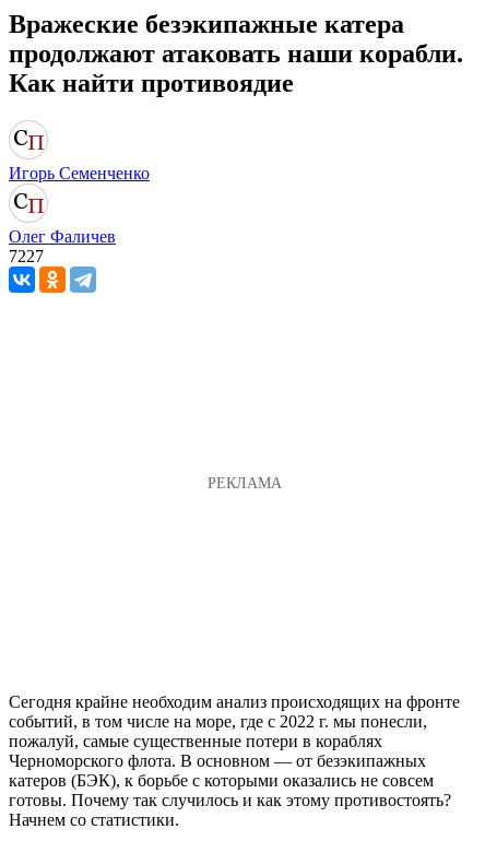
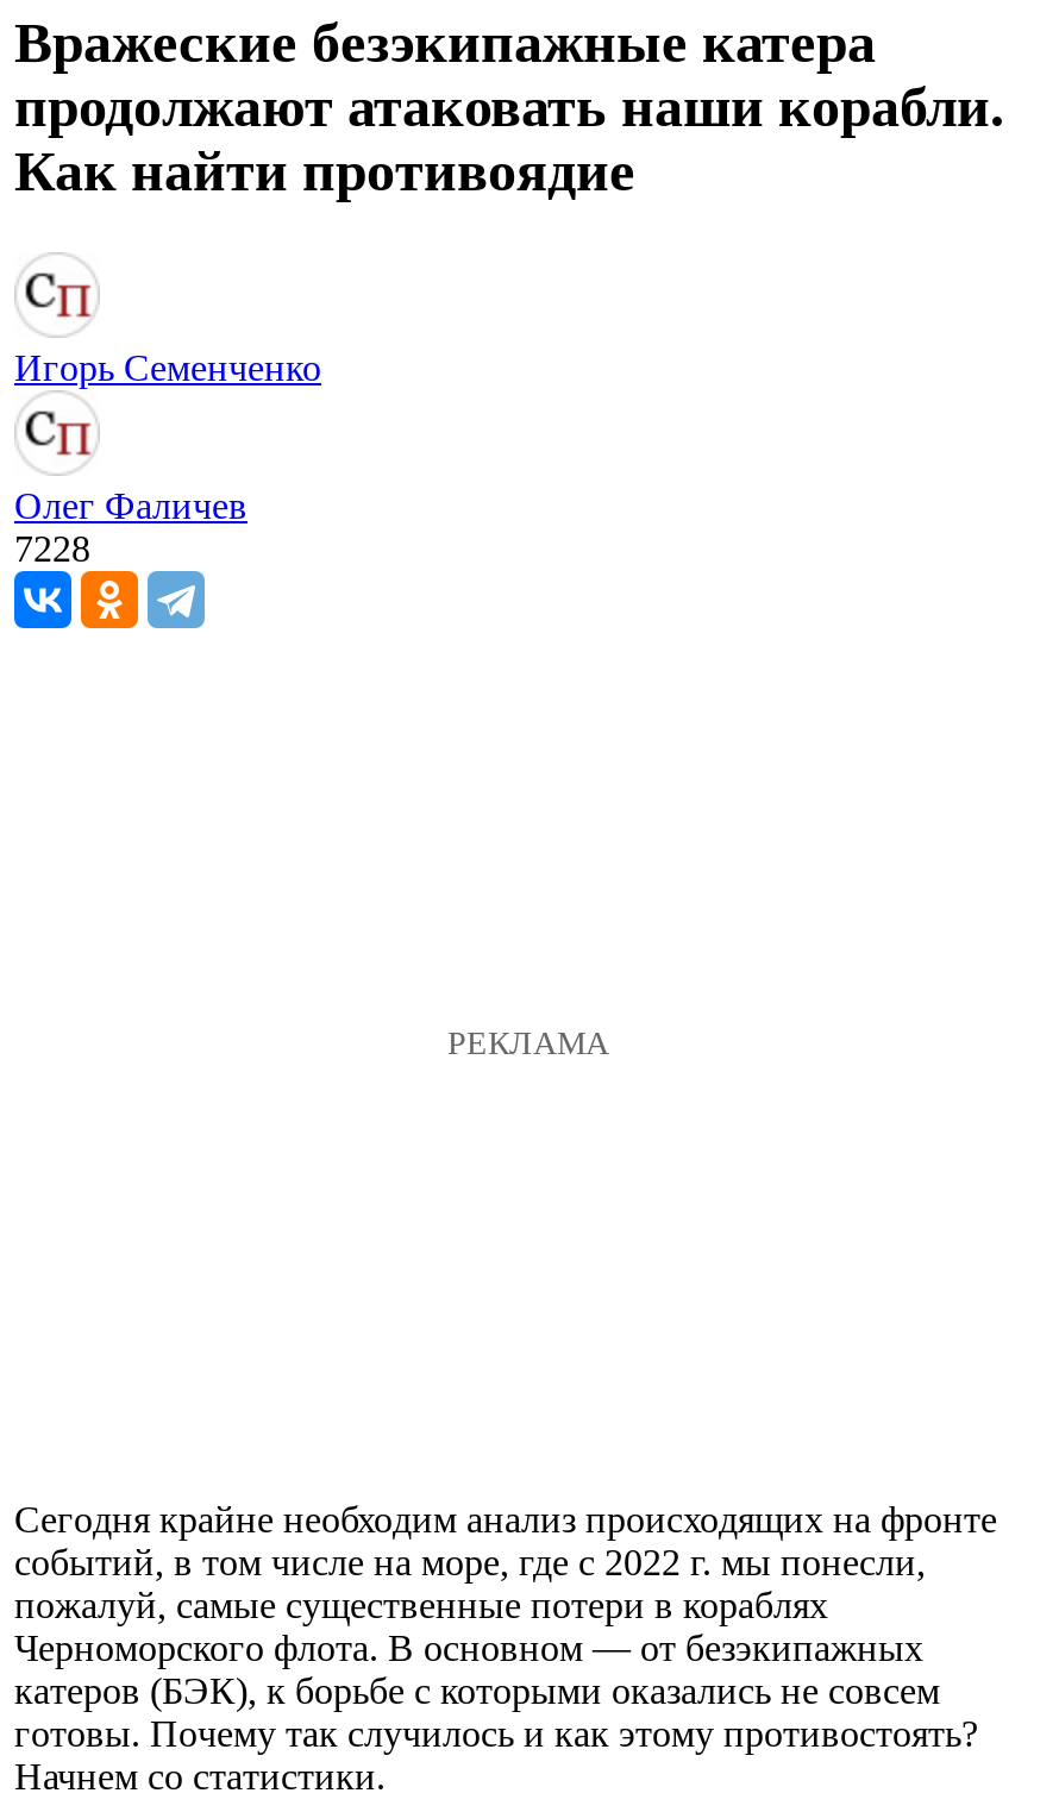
- 7227
+ 7228
